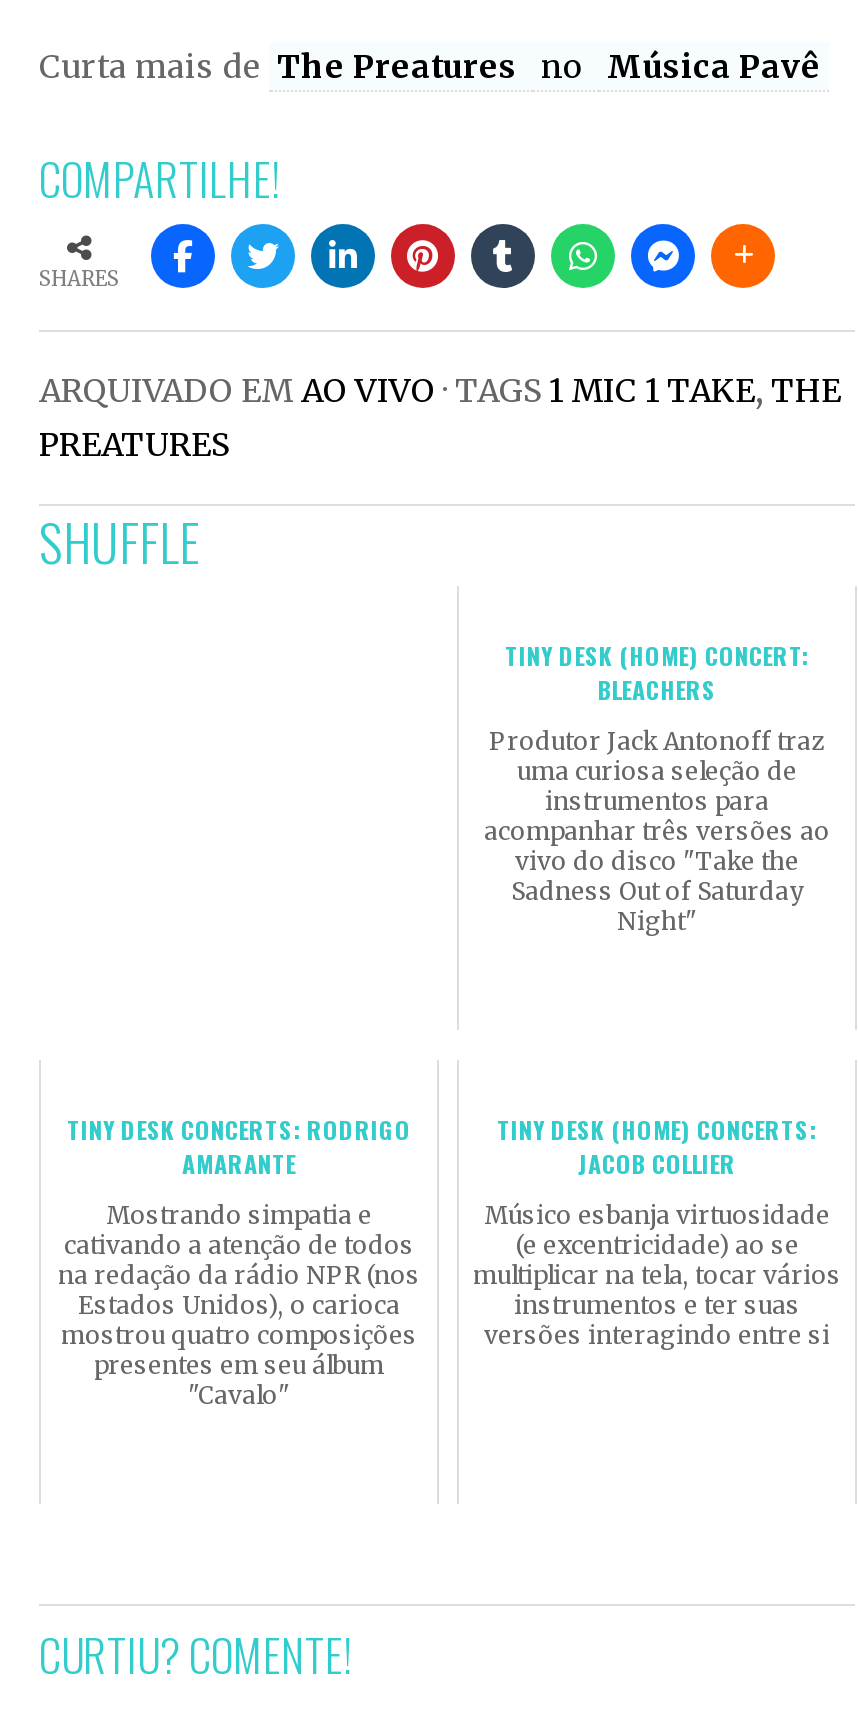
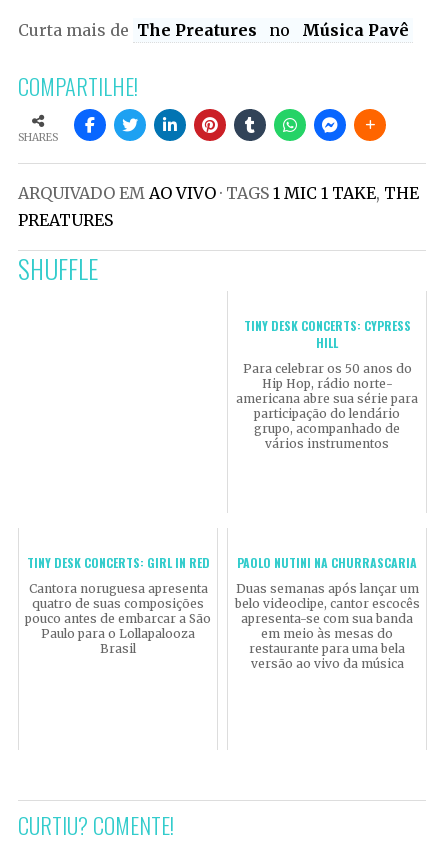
- TINY DESK (HOME) CONCERT:
- BLEACHERS
+ TINY DESK CONCERTS: CYPRESS
+ HILL

- Produtor Jack Antonoff traz
- uma curiosa seleção de
- instrumentos para
- acompanhar três versões ao
- vivo do disco "Take the
- Sadness Out of Saturday
- Night"
+ Para celebrar os 50 anos do
+ Hip Hop, rádio norte-
+ americana abre sua série para
+ participação do lendário
+ grupo, acompanhado de
+ vários instrumentos

- TINY DESK CONCERTS: RODRIGO
- AMARANTE
+ TINY DESK CONCERTS: GIRL IN RED

- TINY DESK (HOME) CONCERTS:
- JACOB COLLIER
+ PAOLO NUTINI NA CHURRASCARIA

- Mostrando simpatia e
- cativando a atenção de todos
- na redação da rádio NPR (nos
- Estados Unidos), o carioca
- mostrou quatro composições
- presentes em seu álbum
- "Cavalo"
+ Cantora noruguesa apresenta
+ quatro de suas composições
+ pouco antes de embarcar a São
+ Paulo para o Lollapalooza
+ Brasil

- Músico esbanja virtuosidade
- (e excentricidade) ao se
- multiplicar na tela, tocar vários
- instrumentos e ter suas
- versões interagindo entre si
+ Duas semanas após lançar um
+ belo videoclipe, cantor escocês
+ apresenta-se com sua banda
+ em meio às mesas do
+ restaurante para uma bela
+ versão ao vivo da música
